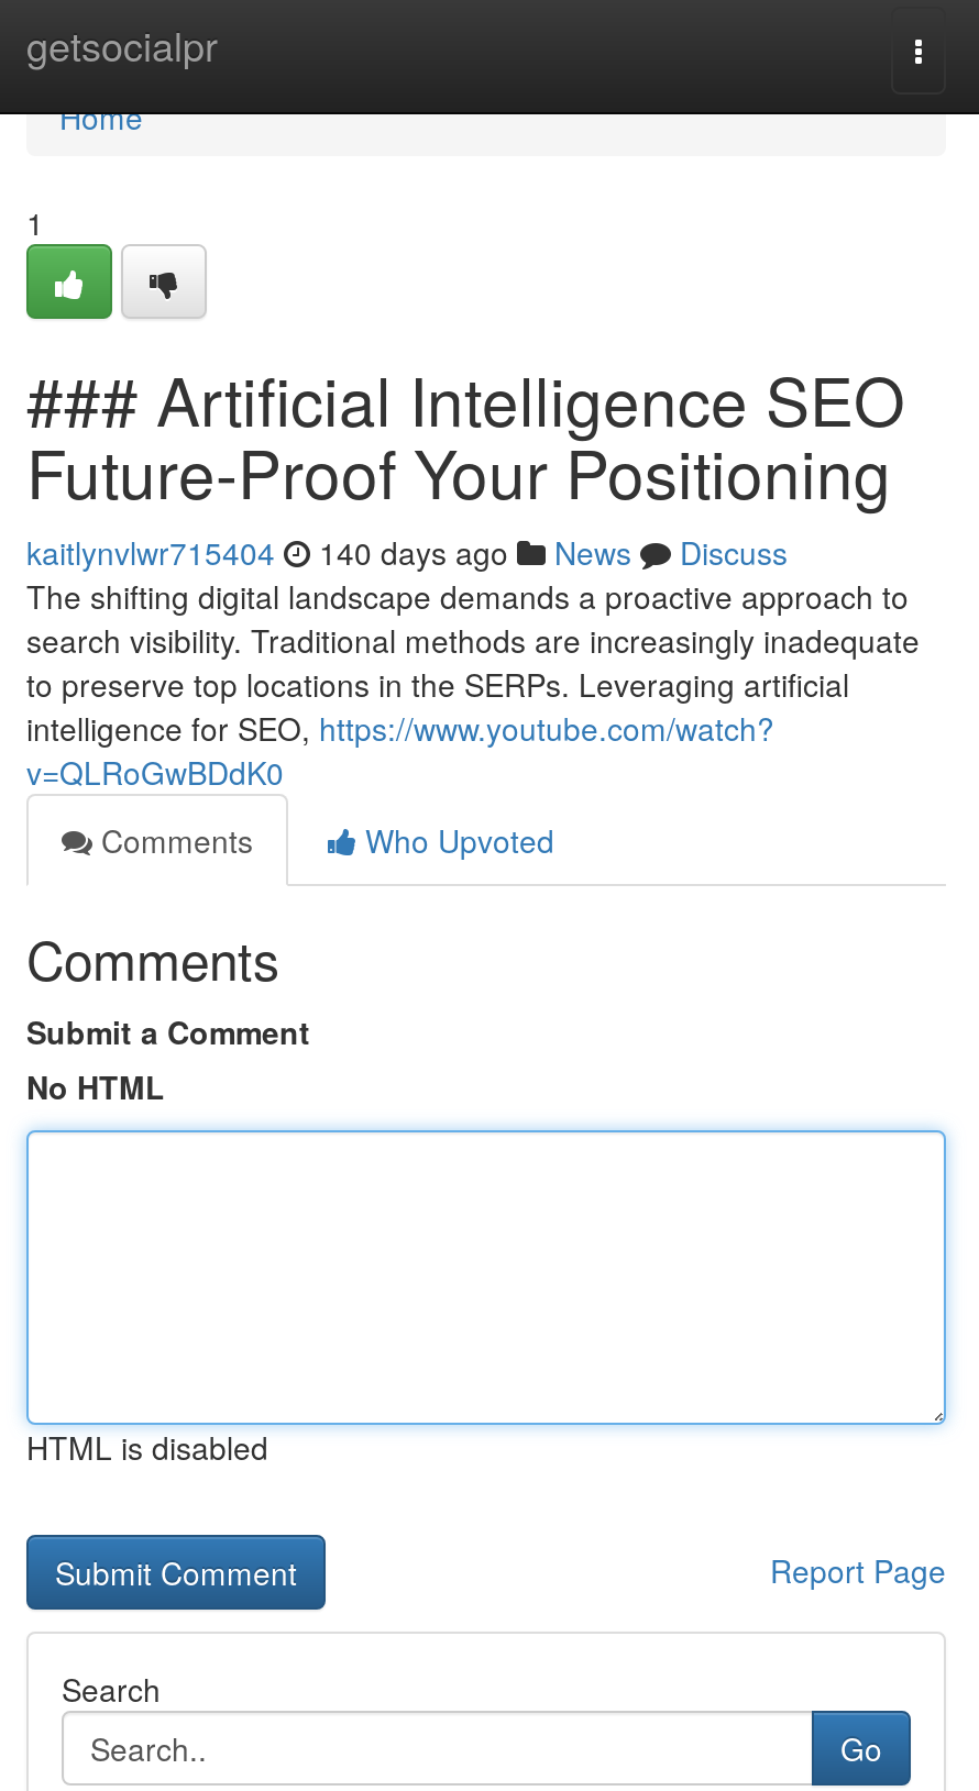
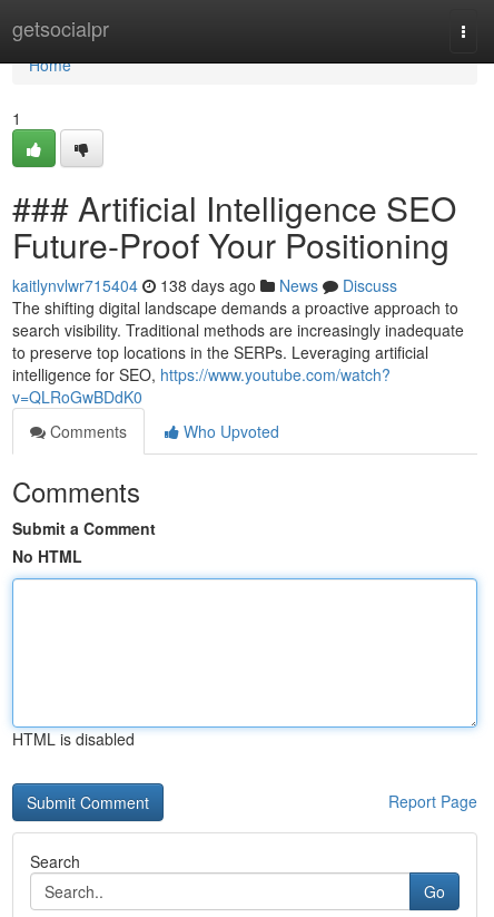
- kaitlynvlwr715404 140 days ago News Discuss
+ kaitlynvlwr715404 138 days ago News Discuss
